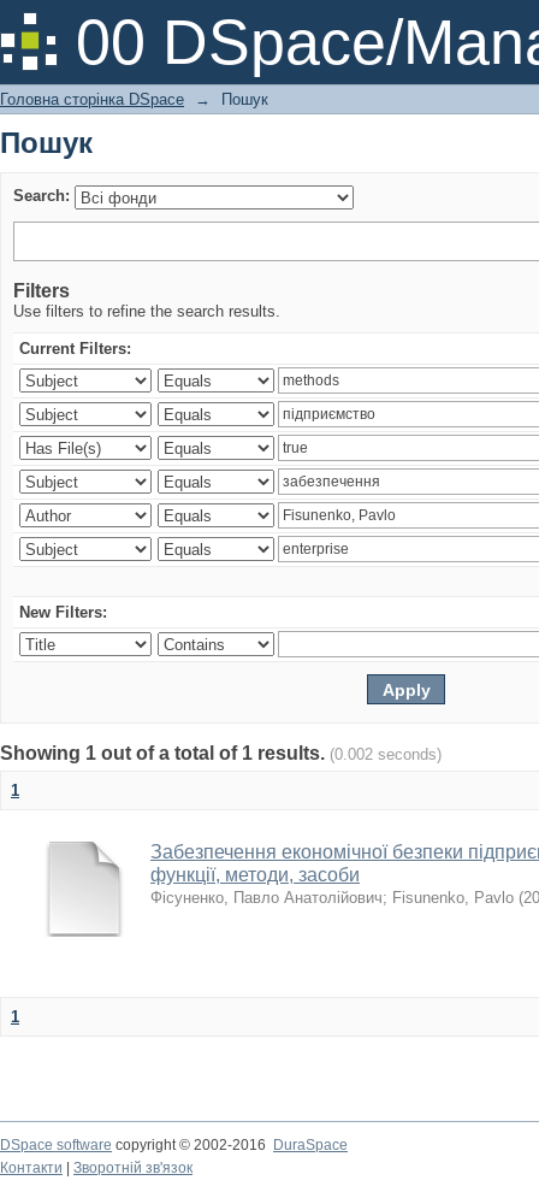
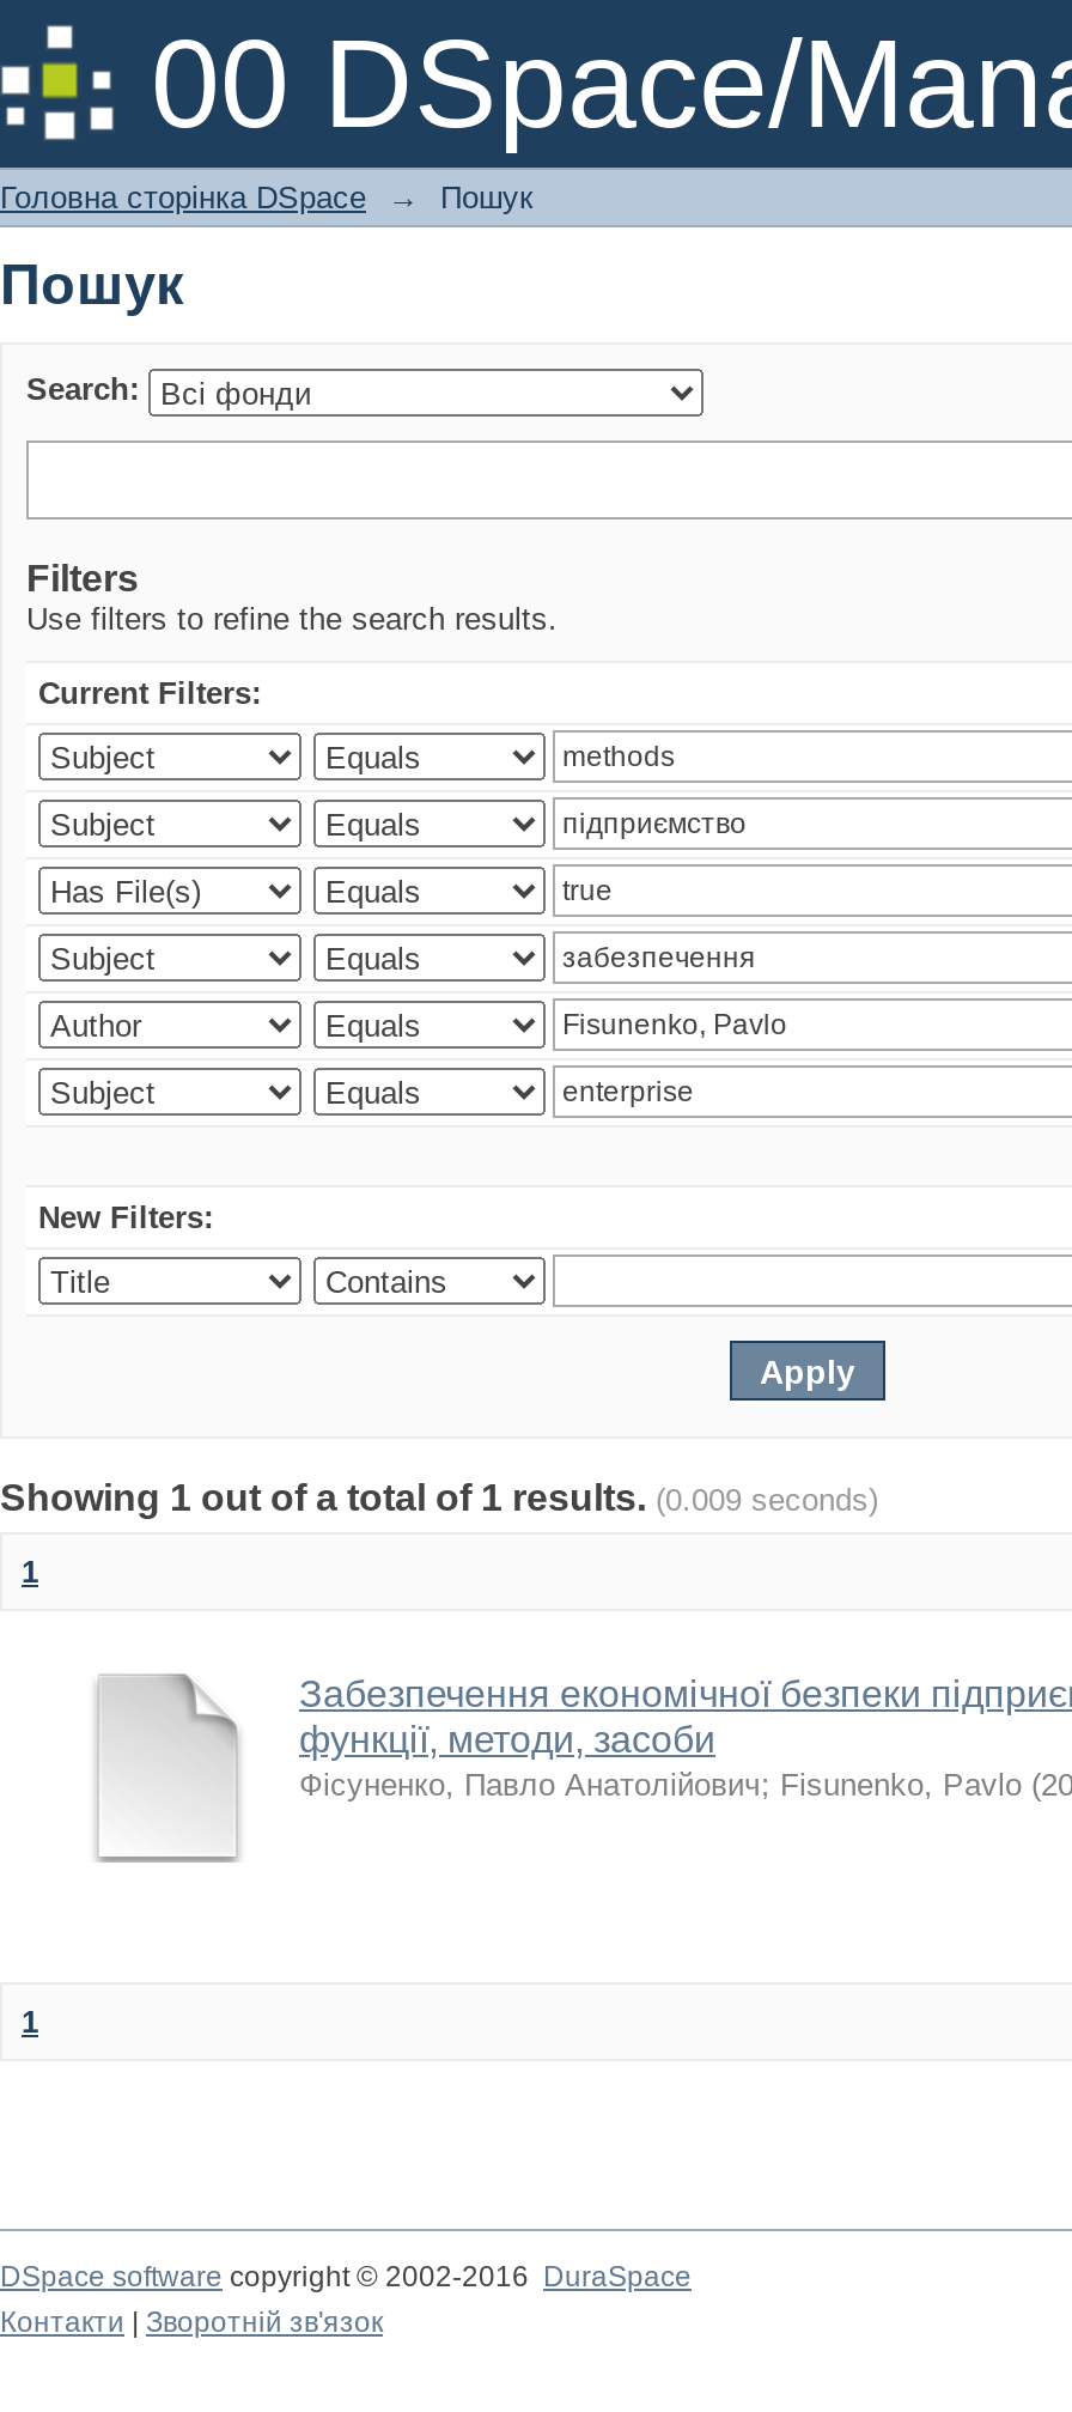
- Showing 1 out of a total of 1 results. (0.002 seconds)
+ Showing 1 out of a total of 1 results. (0.009 seconds)
